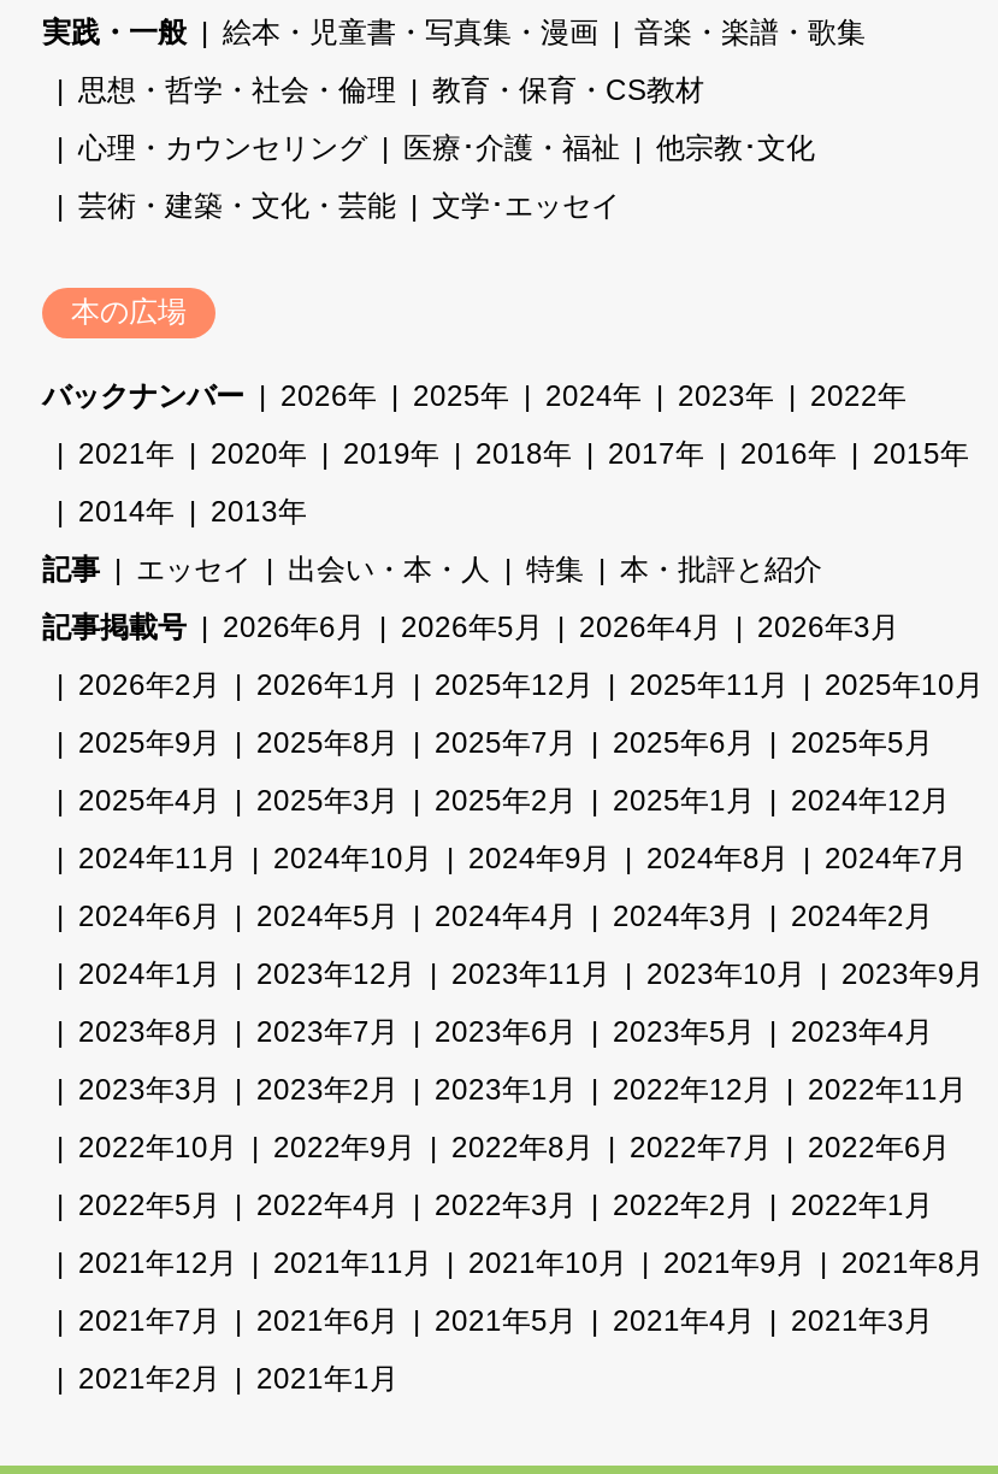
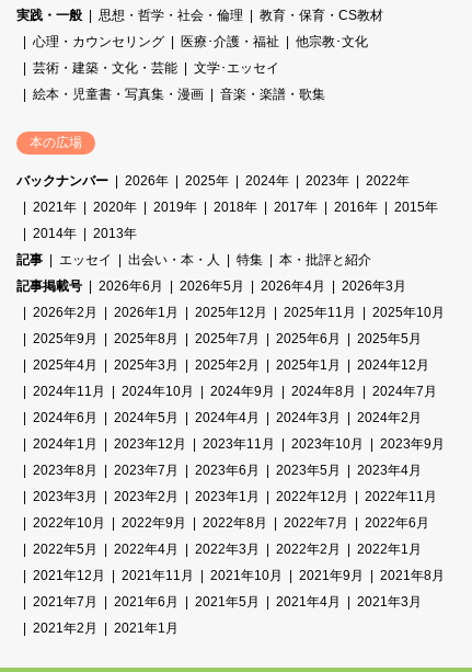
moved down: 絵本・児童書・写真集・漫画 | 音楽・楽譜・歌集

moved up: 思想・哲学・社会・倫理 | 教育・保育・CS教材 | 心理・カウンセリング | 医療･介護・福祉 | 他宗教･文化 | 芸術・建築・文化・芸能 | 文学･エッセイ
